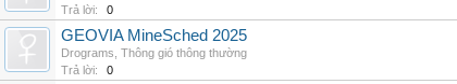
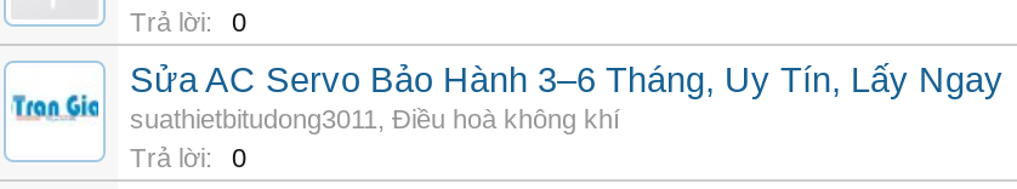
+ [image]

- GEOVIA MineSched 2025
- Drograms, Thông gió thông thường
+ Sửa AC Servo Bảo Hành 3–6 Tháng, Uy Tín, Lấy Ngay
+ suathietbitudong3011, Điều hoà không khí
